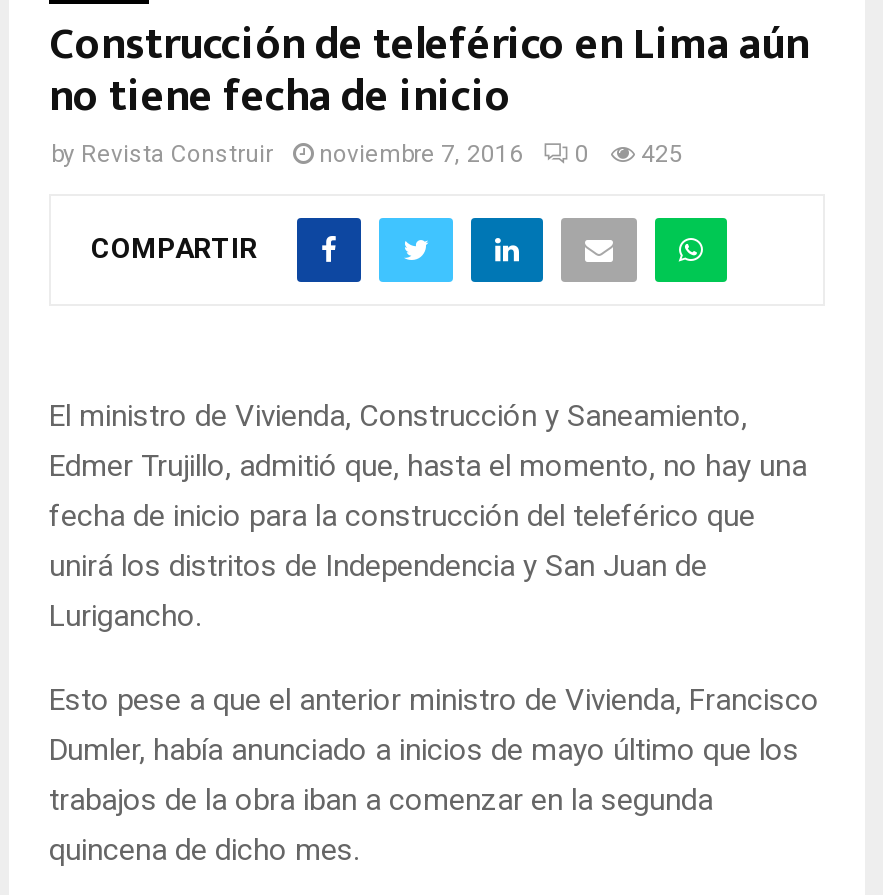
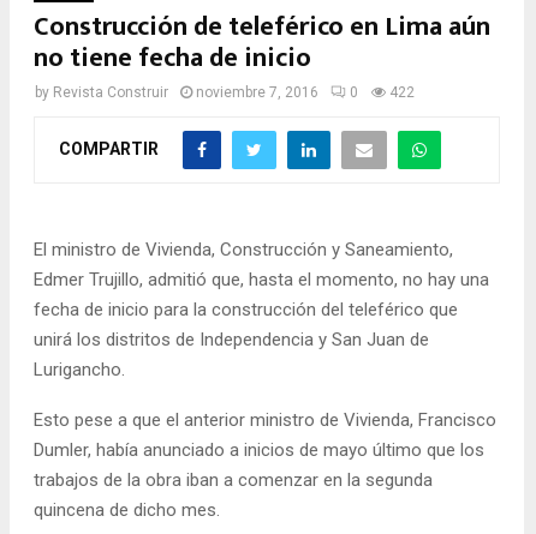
- by Revista Construir noviembre 7, 2016 0 425
+ by Revista Construir noviembre 7, 2016 0 422
